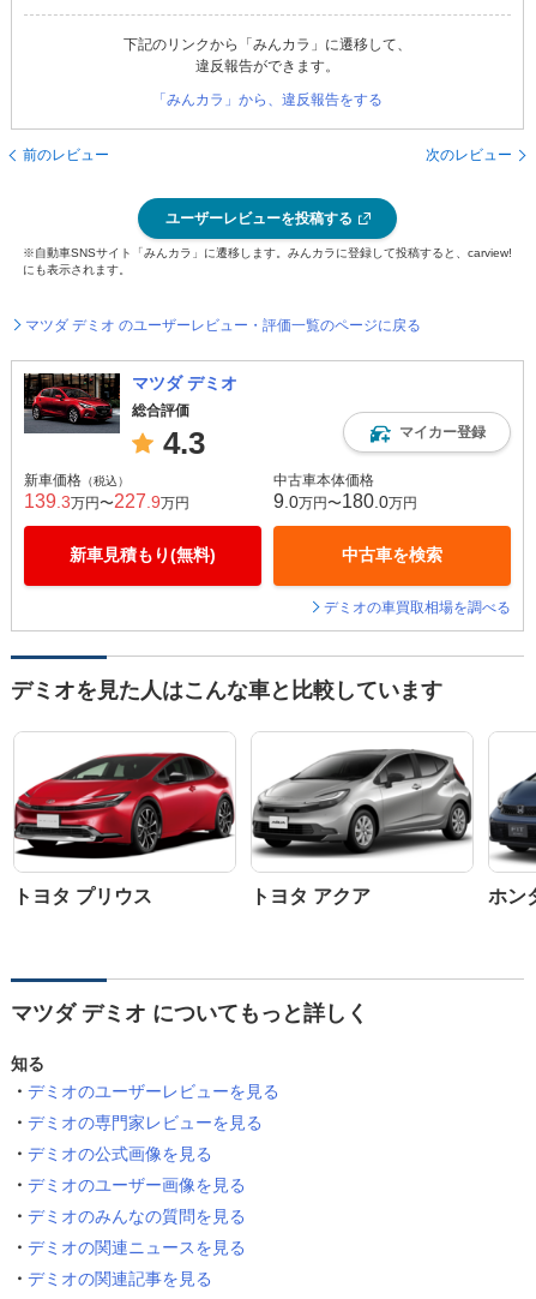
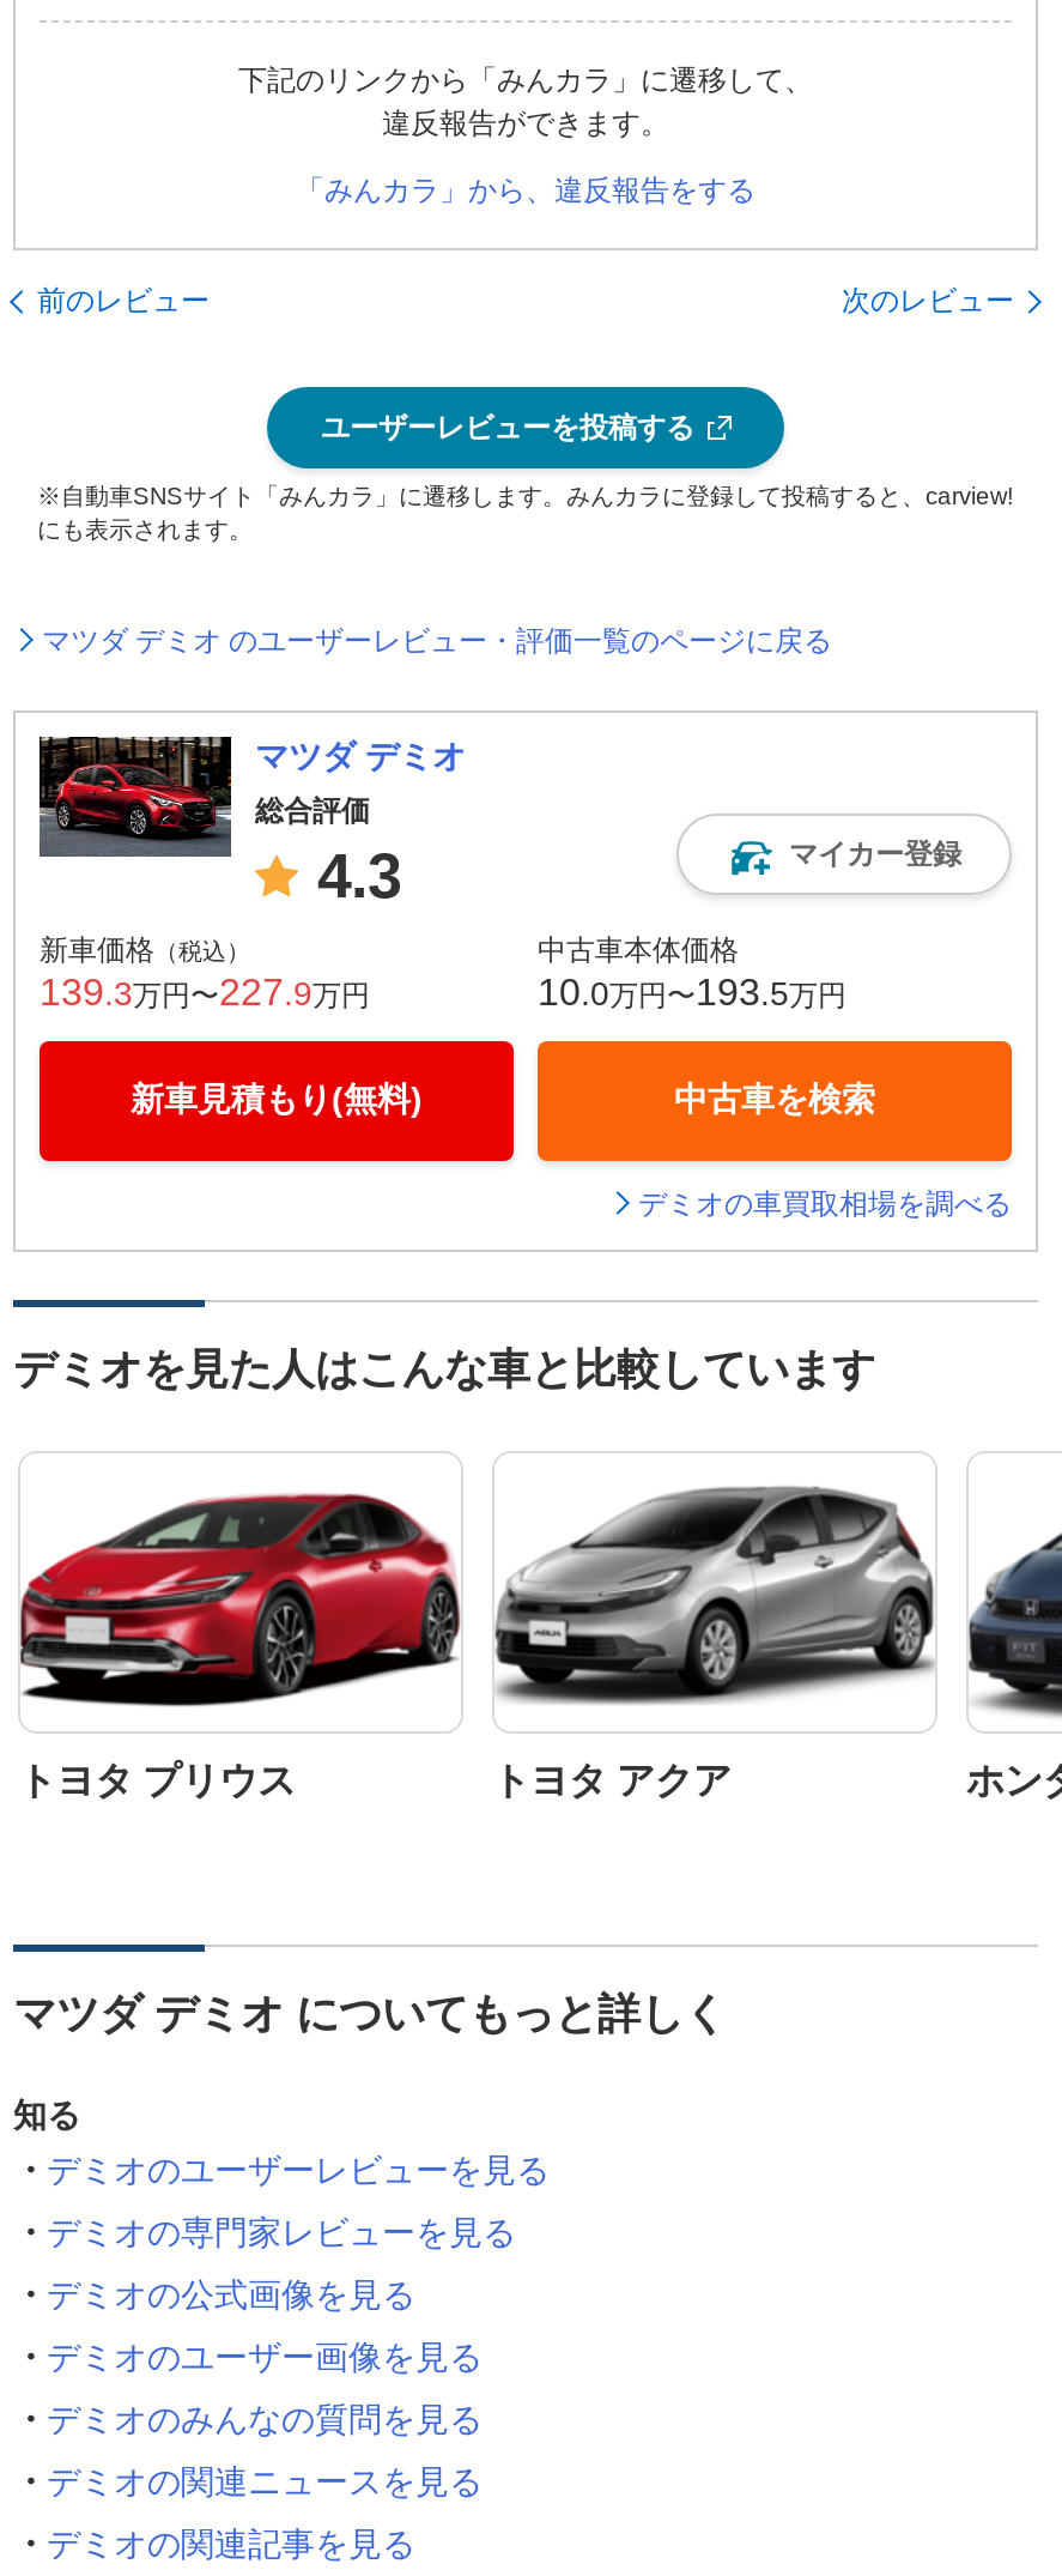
- 9.0万円〜180.0万円
+ 10.0万円〜193.5万円
